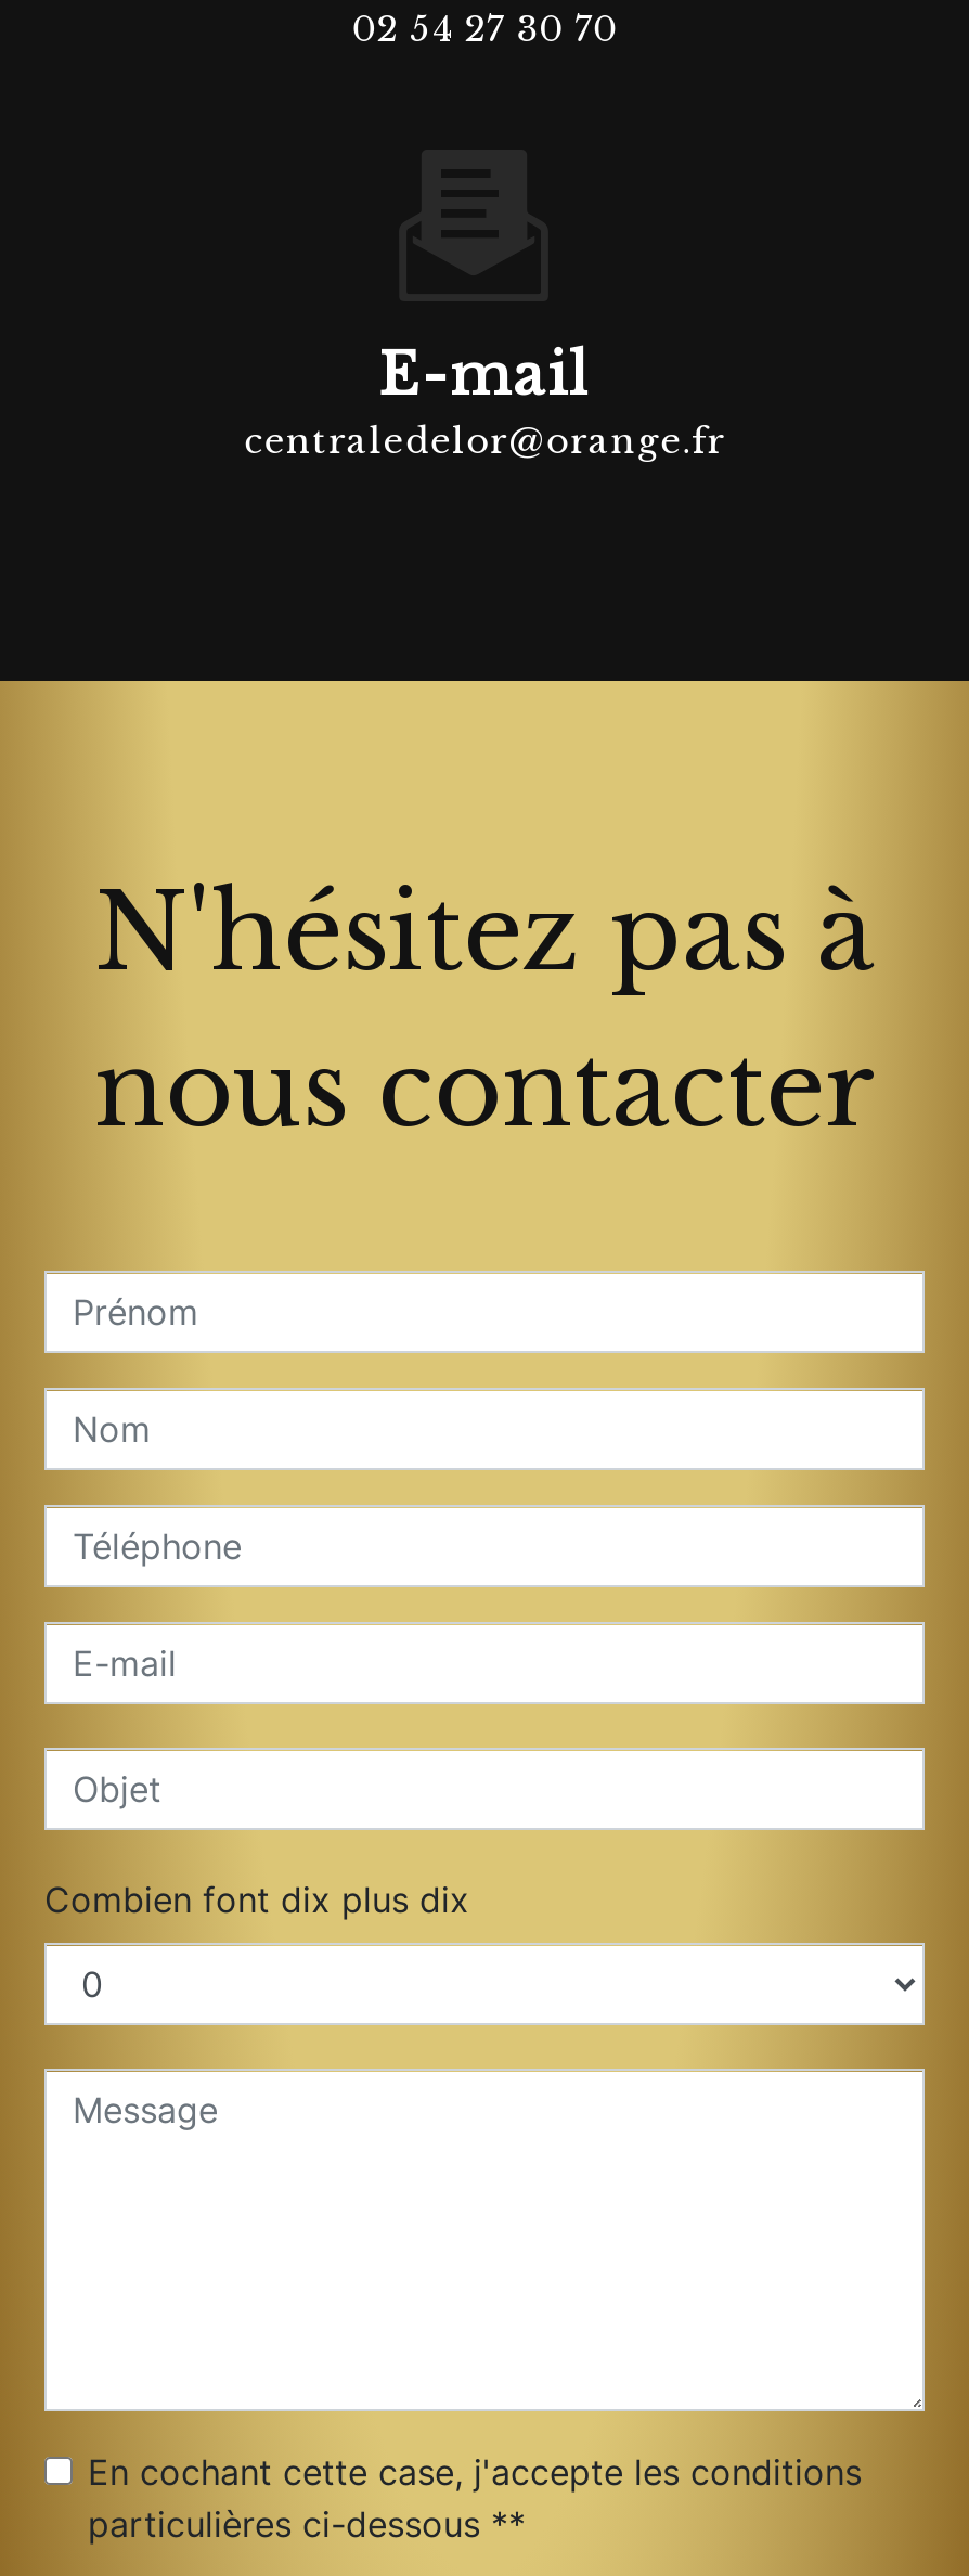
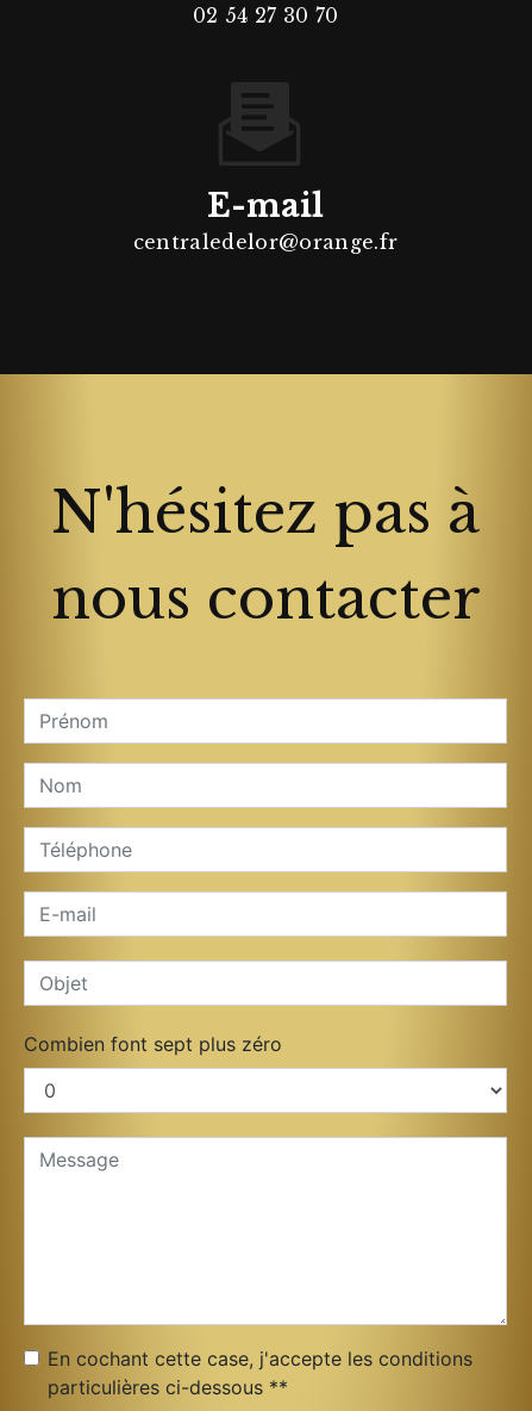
- Combien font dix plus dix
+ Combien font sept plus zéro
